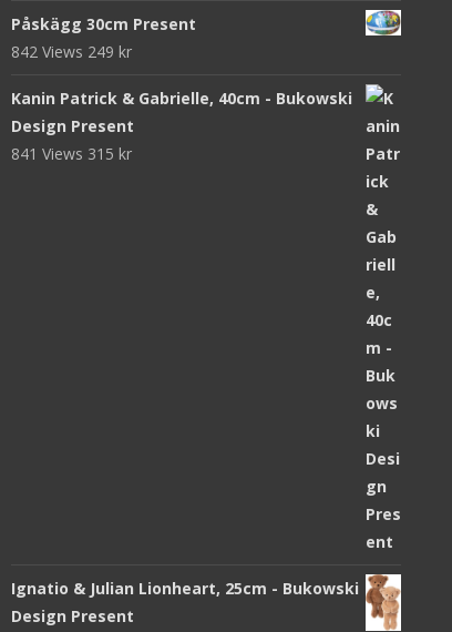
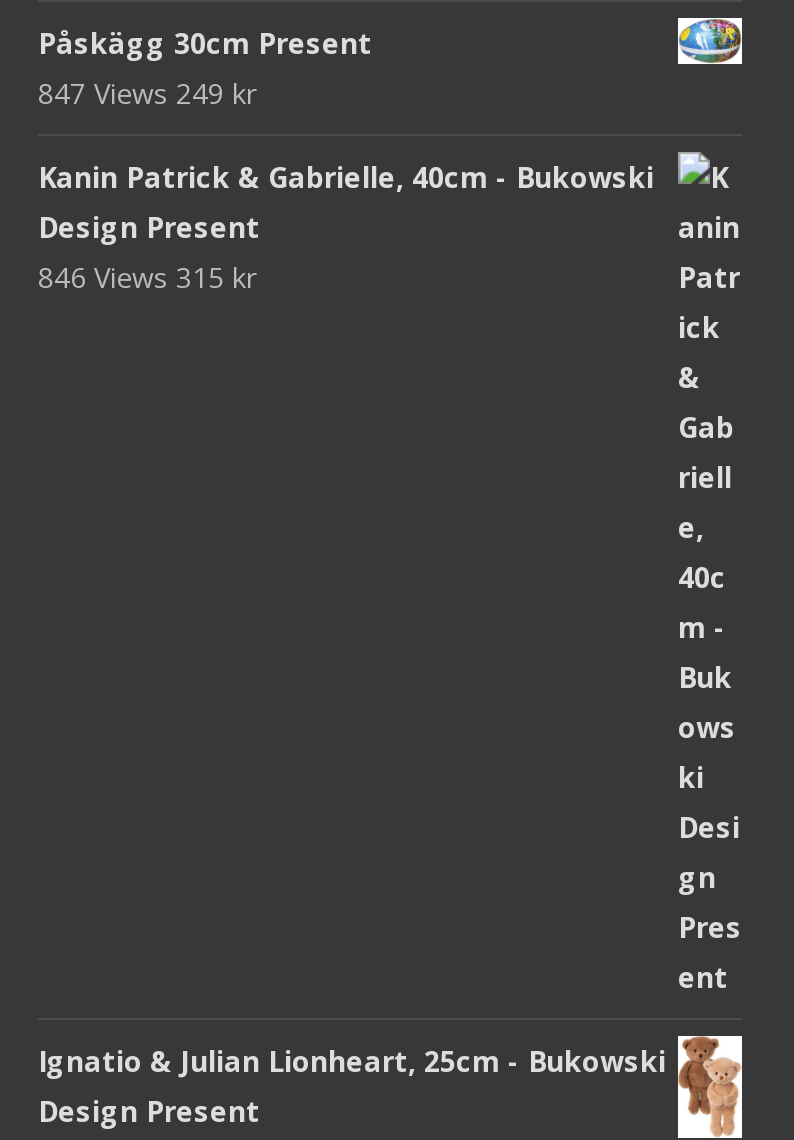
- 842 Views 249 kr
+ 847 Views 249 kr

- 841 Views 315 kr
+ 846 Views 315 kr
